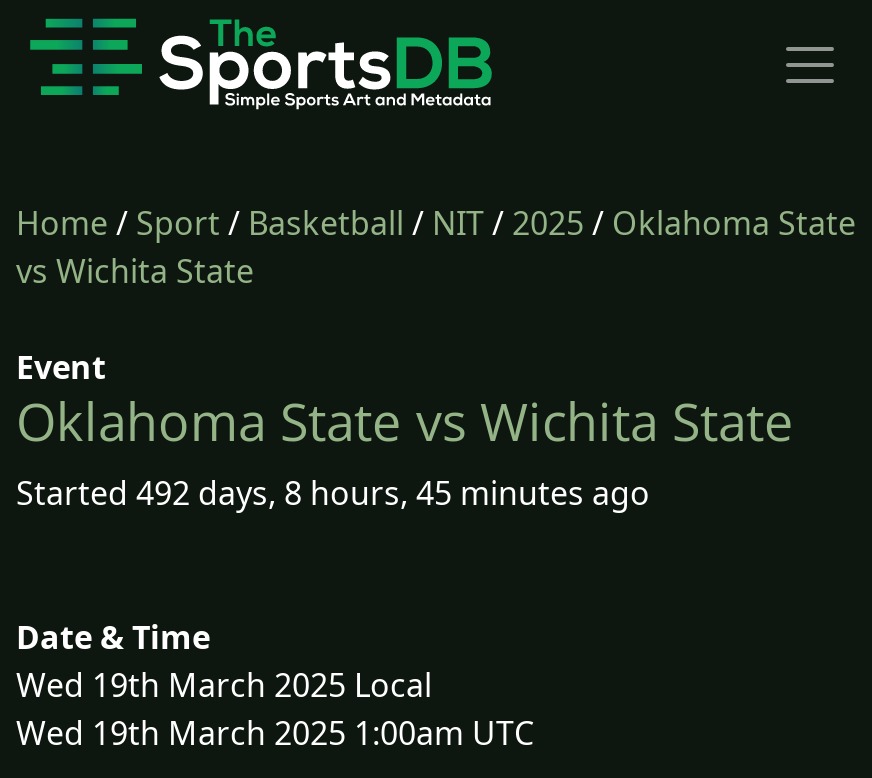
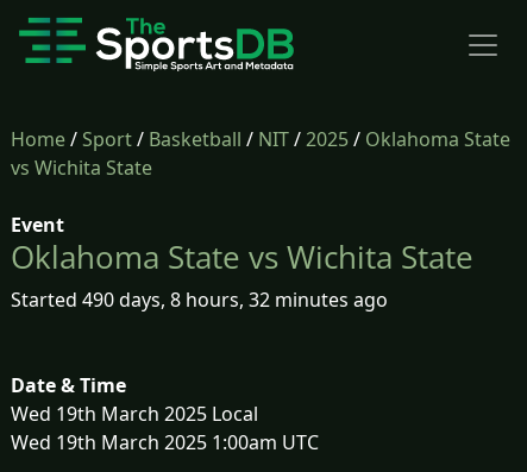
- Started 492 days, 8 hours, 45 minutes ago
+ Started 490 days, 8 hours, 32 minutes ago
